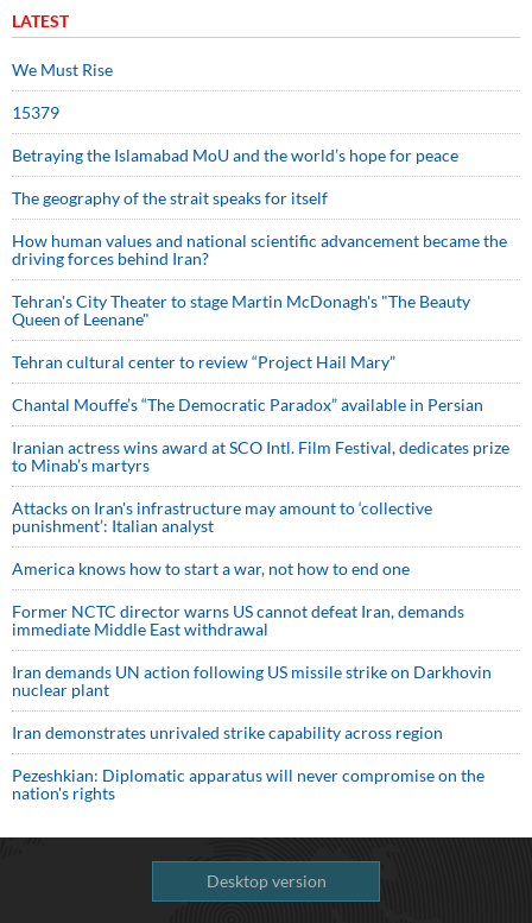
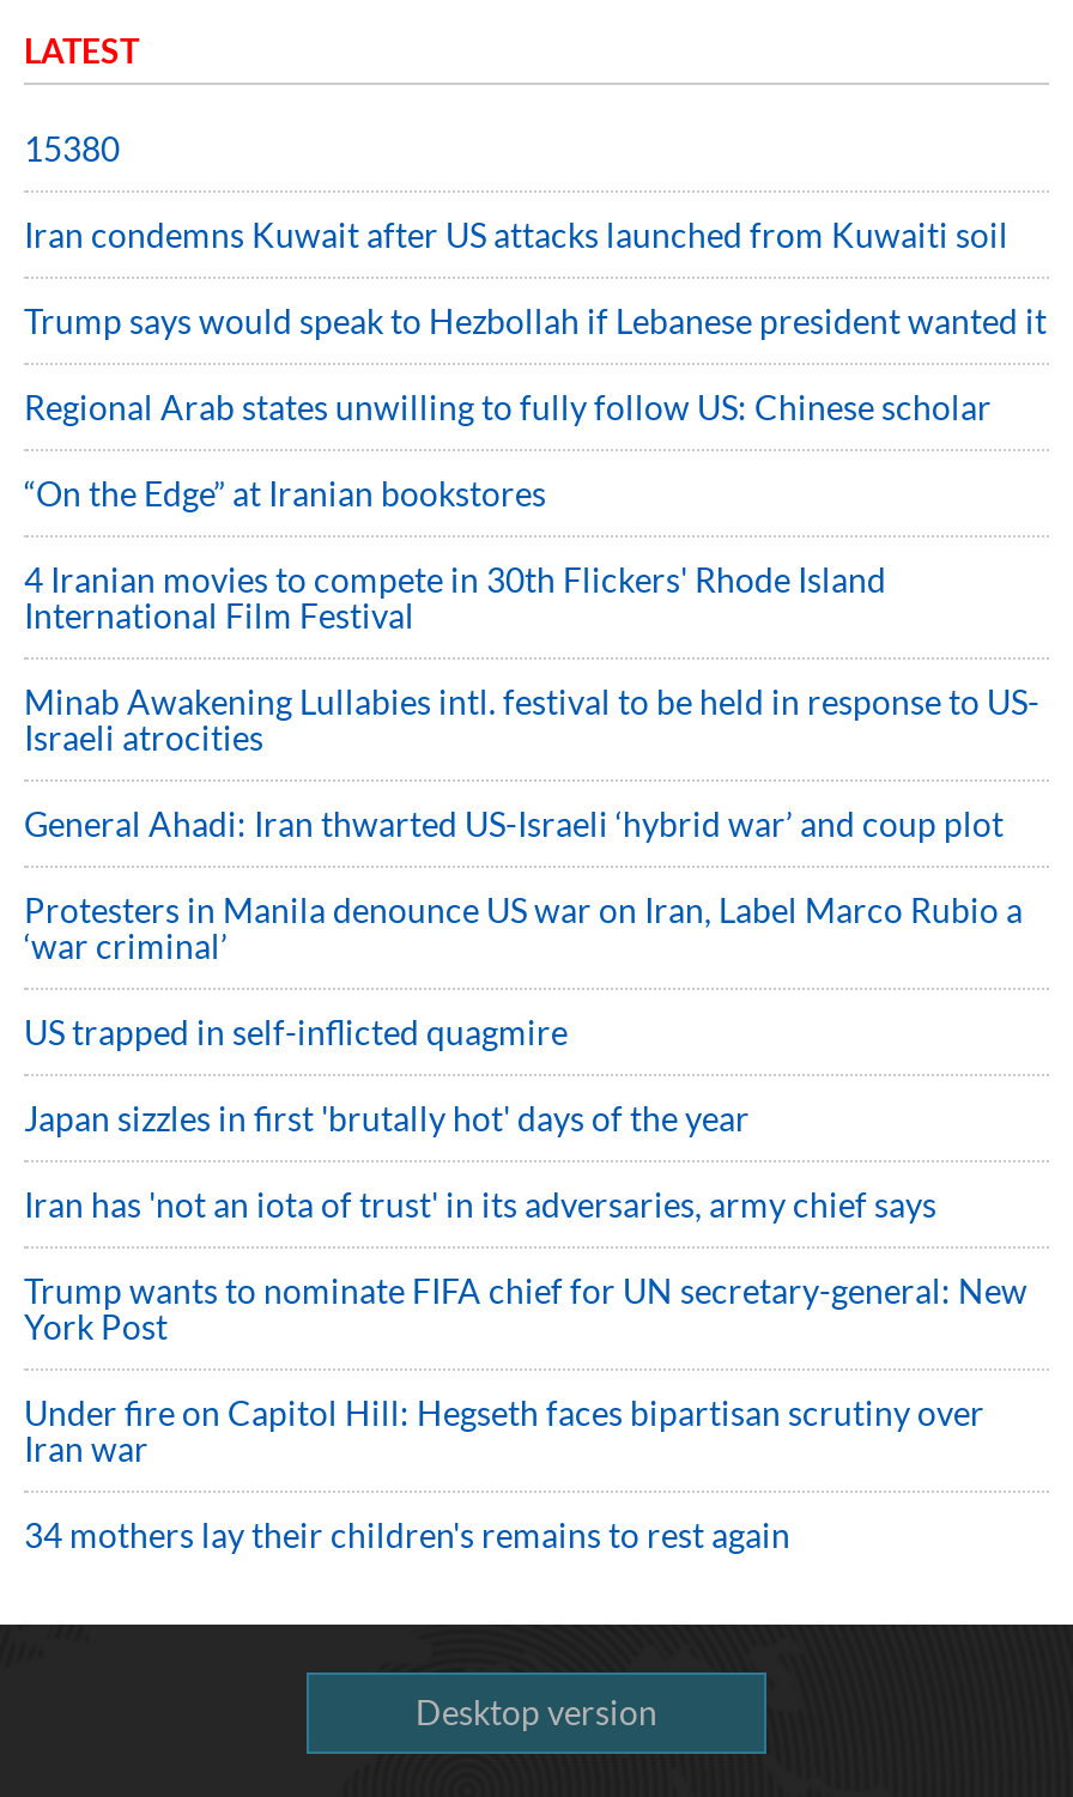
- We Must Rise
+ 15380

- 15379
+ Iran condemns Kuwait after US attacks launched from Kuwaiti soil

- Betraying the Islamabad MoU and the world’s hope for peace
+ Trump says would speak to Hezbollah if Lebanese president wanted it

- The geography of the strait speaks for itself
+ Regional Arab states unwilling to fully follow US: Chinese scholar

- How human values and national scientific advancement became the
- driving forces behind Iran?
+ “On the Edge” at Iranian bookstores

- Tehran's City Theater to stage Martin McDonagh's "The Beauty
- Queen of Leenane"
+ 4 Iranian movies to compete in 30th Flickers' Rhode Island
+ International Film Festival

- Tehran cultural center to review “Project Hail Mary”
+ Minab Awakening Lullabies intl. festival to be held in response to US-
+ Israeli atrocities

- Chantal Mouffe’s “The Democratic Paradox” available in Persian
+ General Ahadi: Iran thwarted US-Israeli ‘hybrid war’ and coup plot

- Iranian actress wins award at SCO Intl. Film Festival, dedicates prize
- to Minab’s martyrs
+ Protesters in Manila denounce US war on Iran, Label Marco Rubio a
+ ‘war criminal’

- Attacks on Iran's infrastructure may amount to ‘collective
- punishment’: Italian analyst
+ US trapped in self-inflicted quagmire

- America knows how to start a war, not how to end one
+ Japan sizzles in first 'brutally hot' days of the year

- Former NCTC director warns US cannot defeat Iran, demands
- immediate Middle East withdrawal
+ Iran has 'not an iota of trust' in its adversaries, army chief says

- Iran demands UN action following US missile strike on Darkhovin
- nuclear plant
+ Trump wants to nominate FIFA chief for UN secretary-general: New
+ York Post

- Iran demonstrates unrivaled strike capability across region
+ Under fire on Capitol Hill: Hegseth faces bipartisan scrutiny over
+ Iran war

- Pezeshkian: Diplomatic apparatus will never compromise on the
- nation's rights
+ 34 mothers lay their children's remains to rest again
